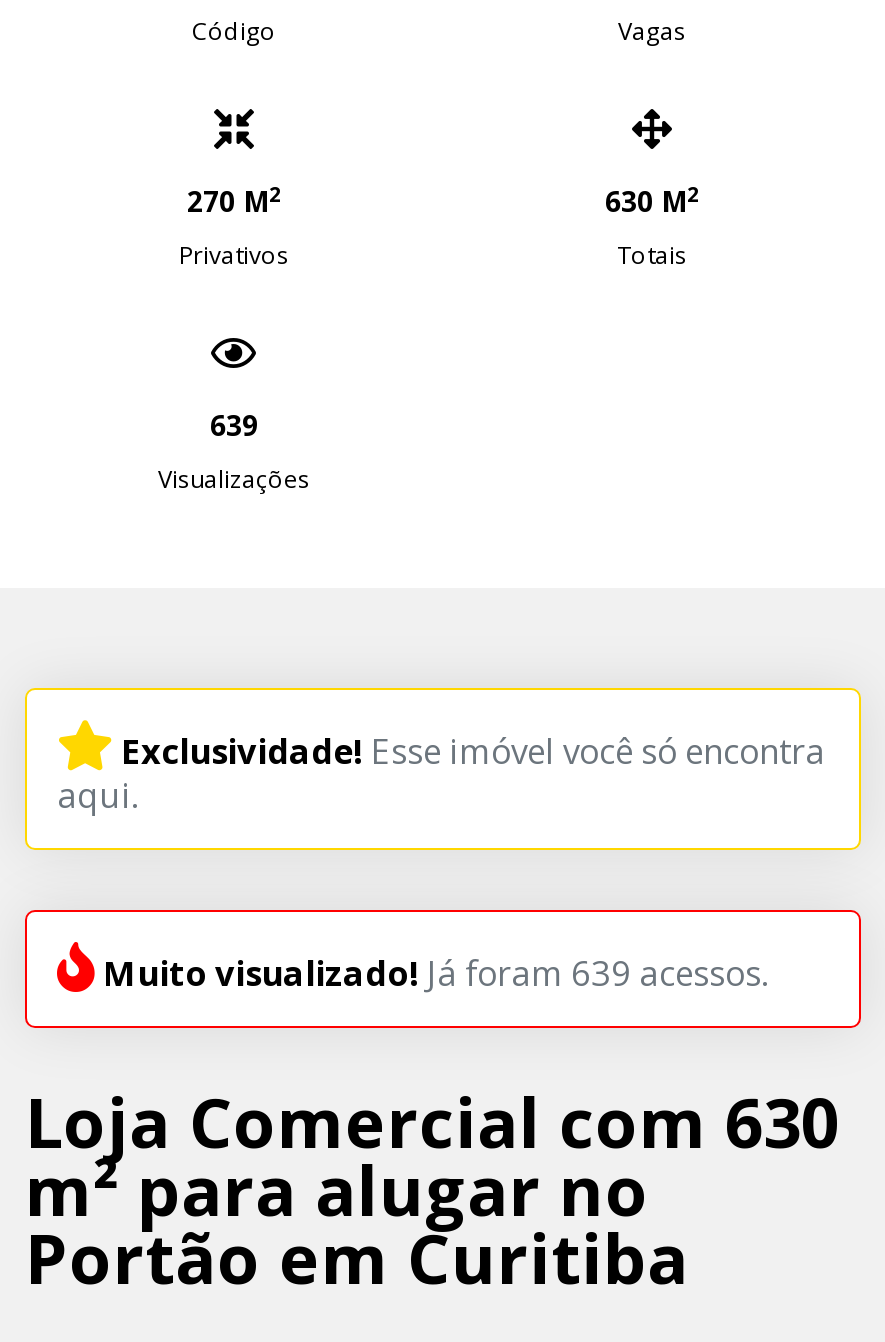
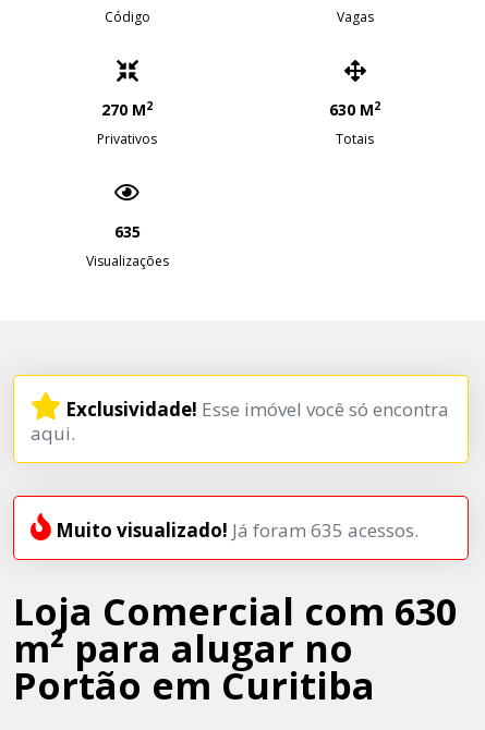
- 639
+ 635

- Muito visualizado! Já foram 639 acessos.
+ Muito visualizado! Já foram 635 acessos.
